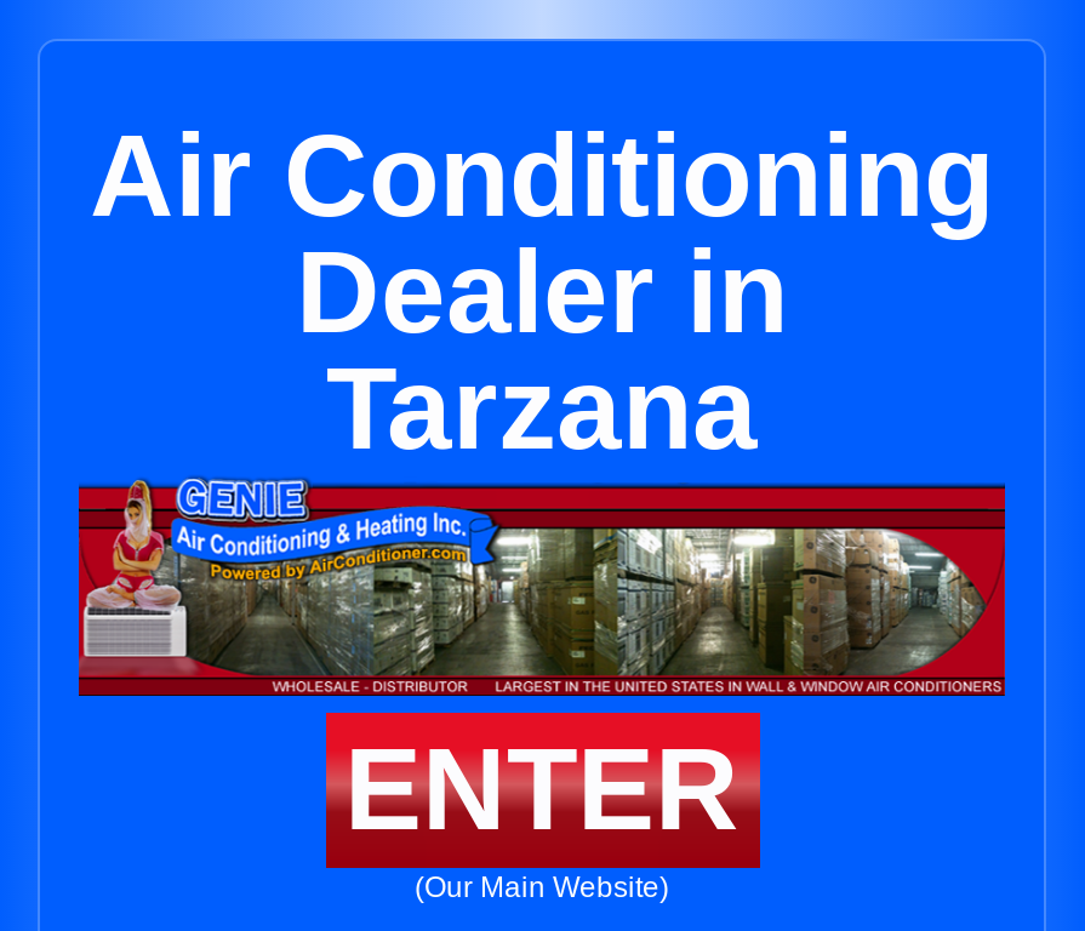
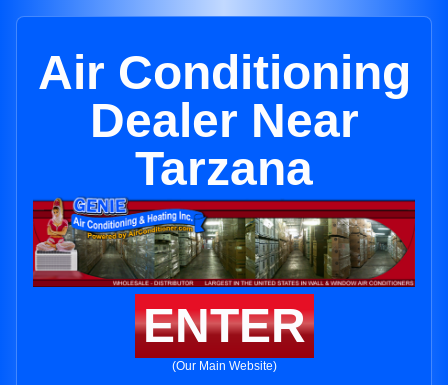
- Dealer in
+ Dealer Near
